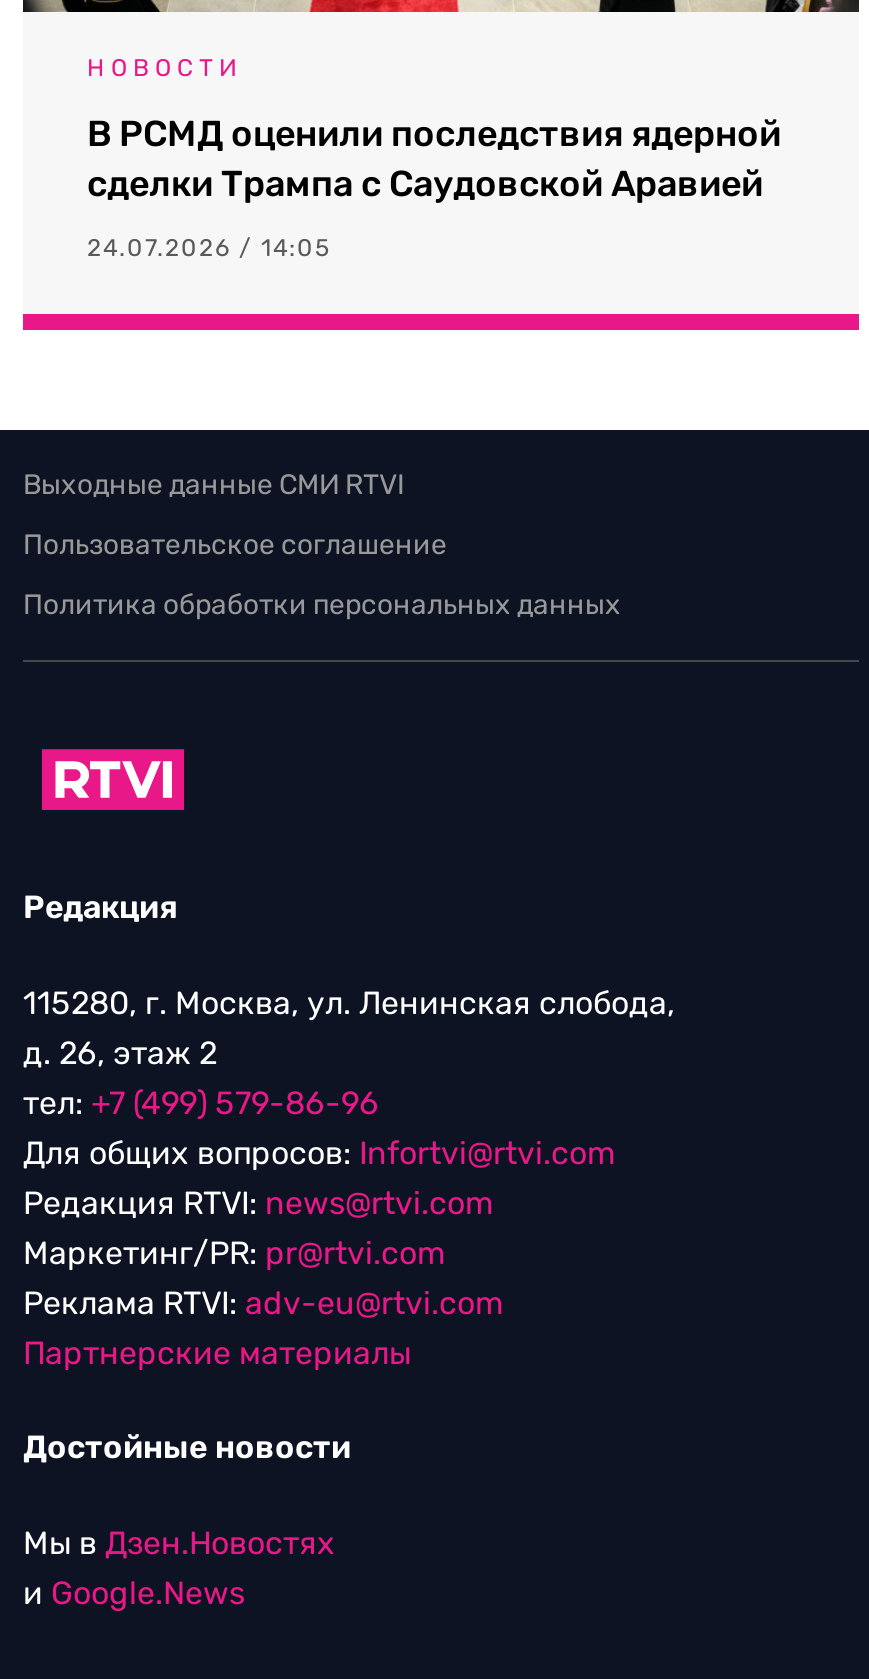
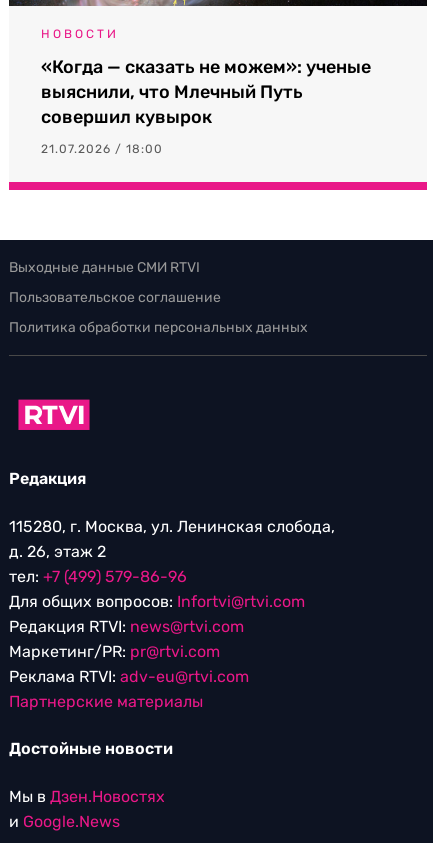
- В РСМД оценили последствия ядерной
- сделки Трампа с Саудовской Аравией
+ «Когда — сказать не можем»: ученые
+ выяснили, что Млечный Путь
+ совершил кувырок

- 24.07.2026 / 14:05
+ 21.07.2026 / 18:00
